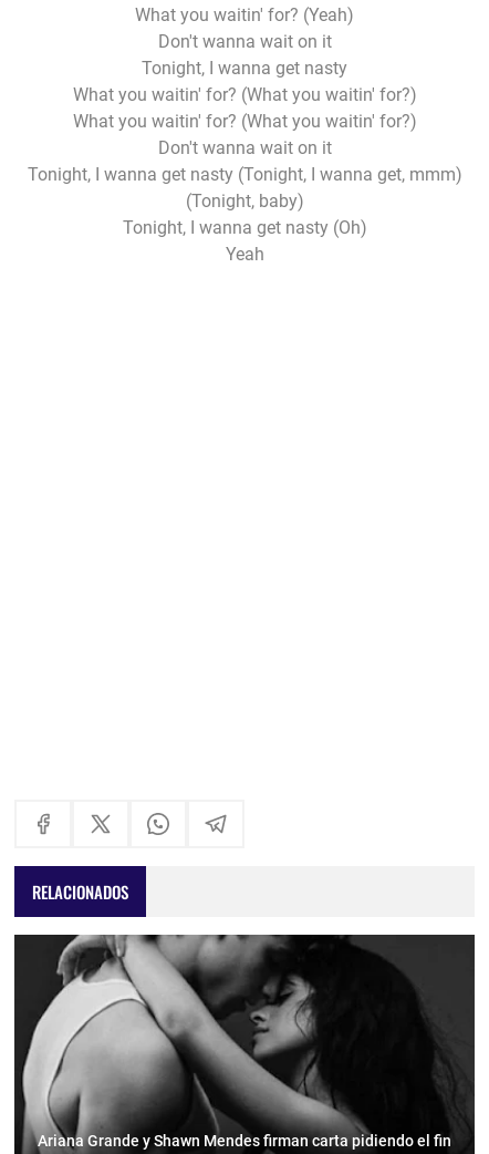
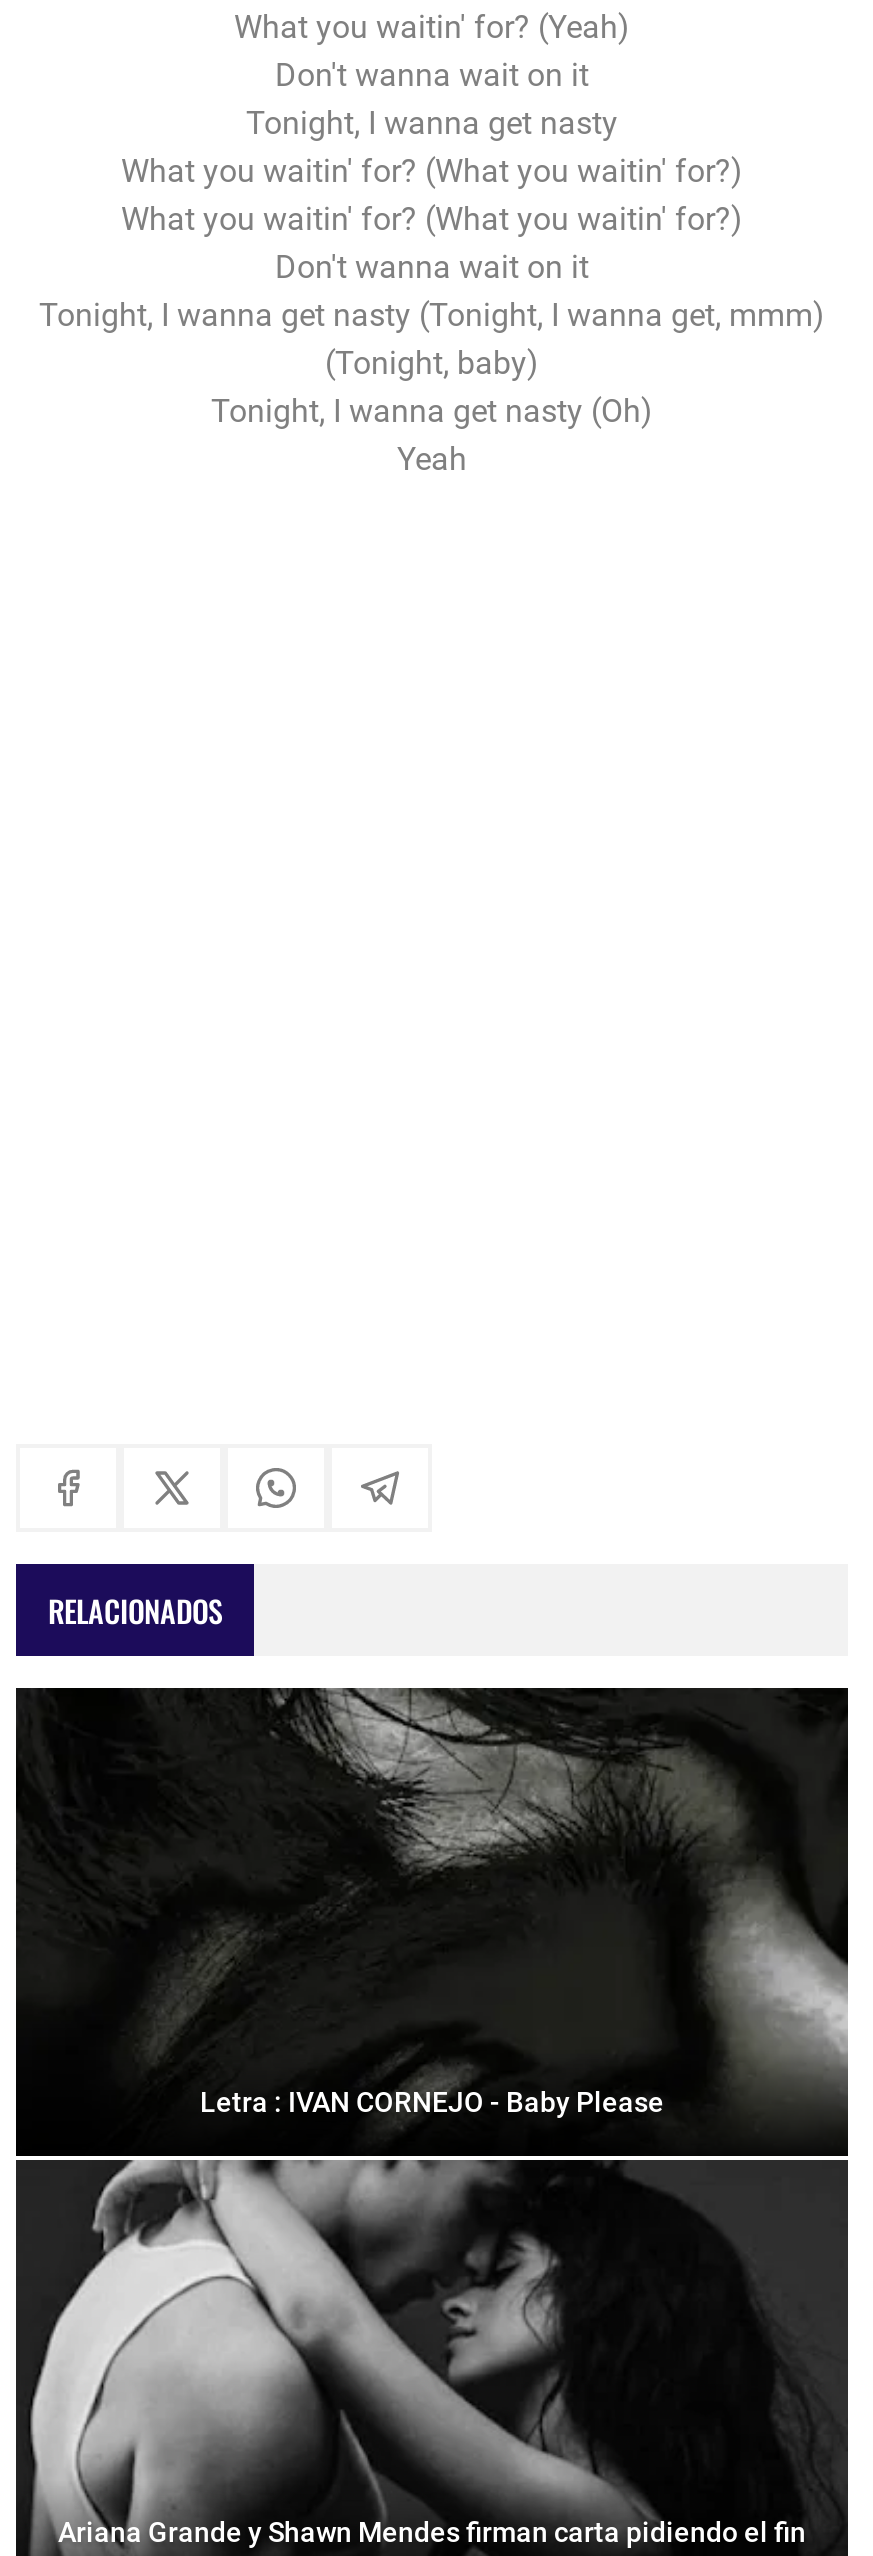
+ [image]
+ Letra : IVAN CORNEJO - Baby Please
